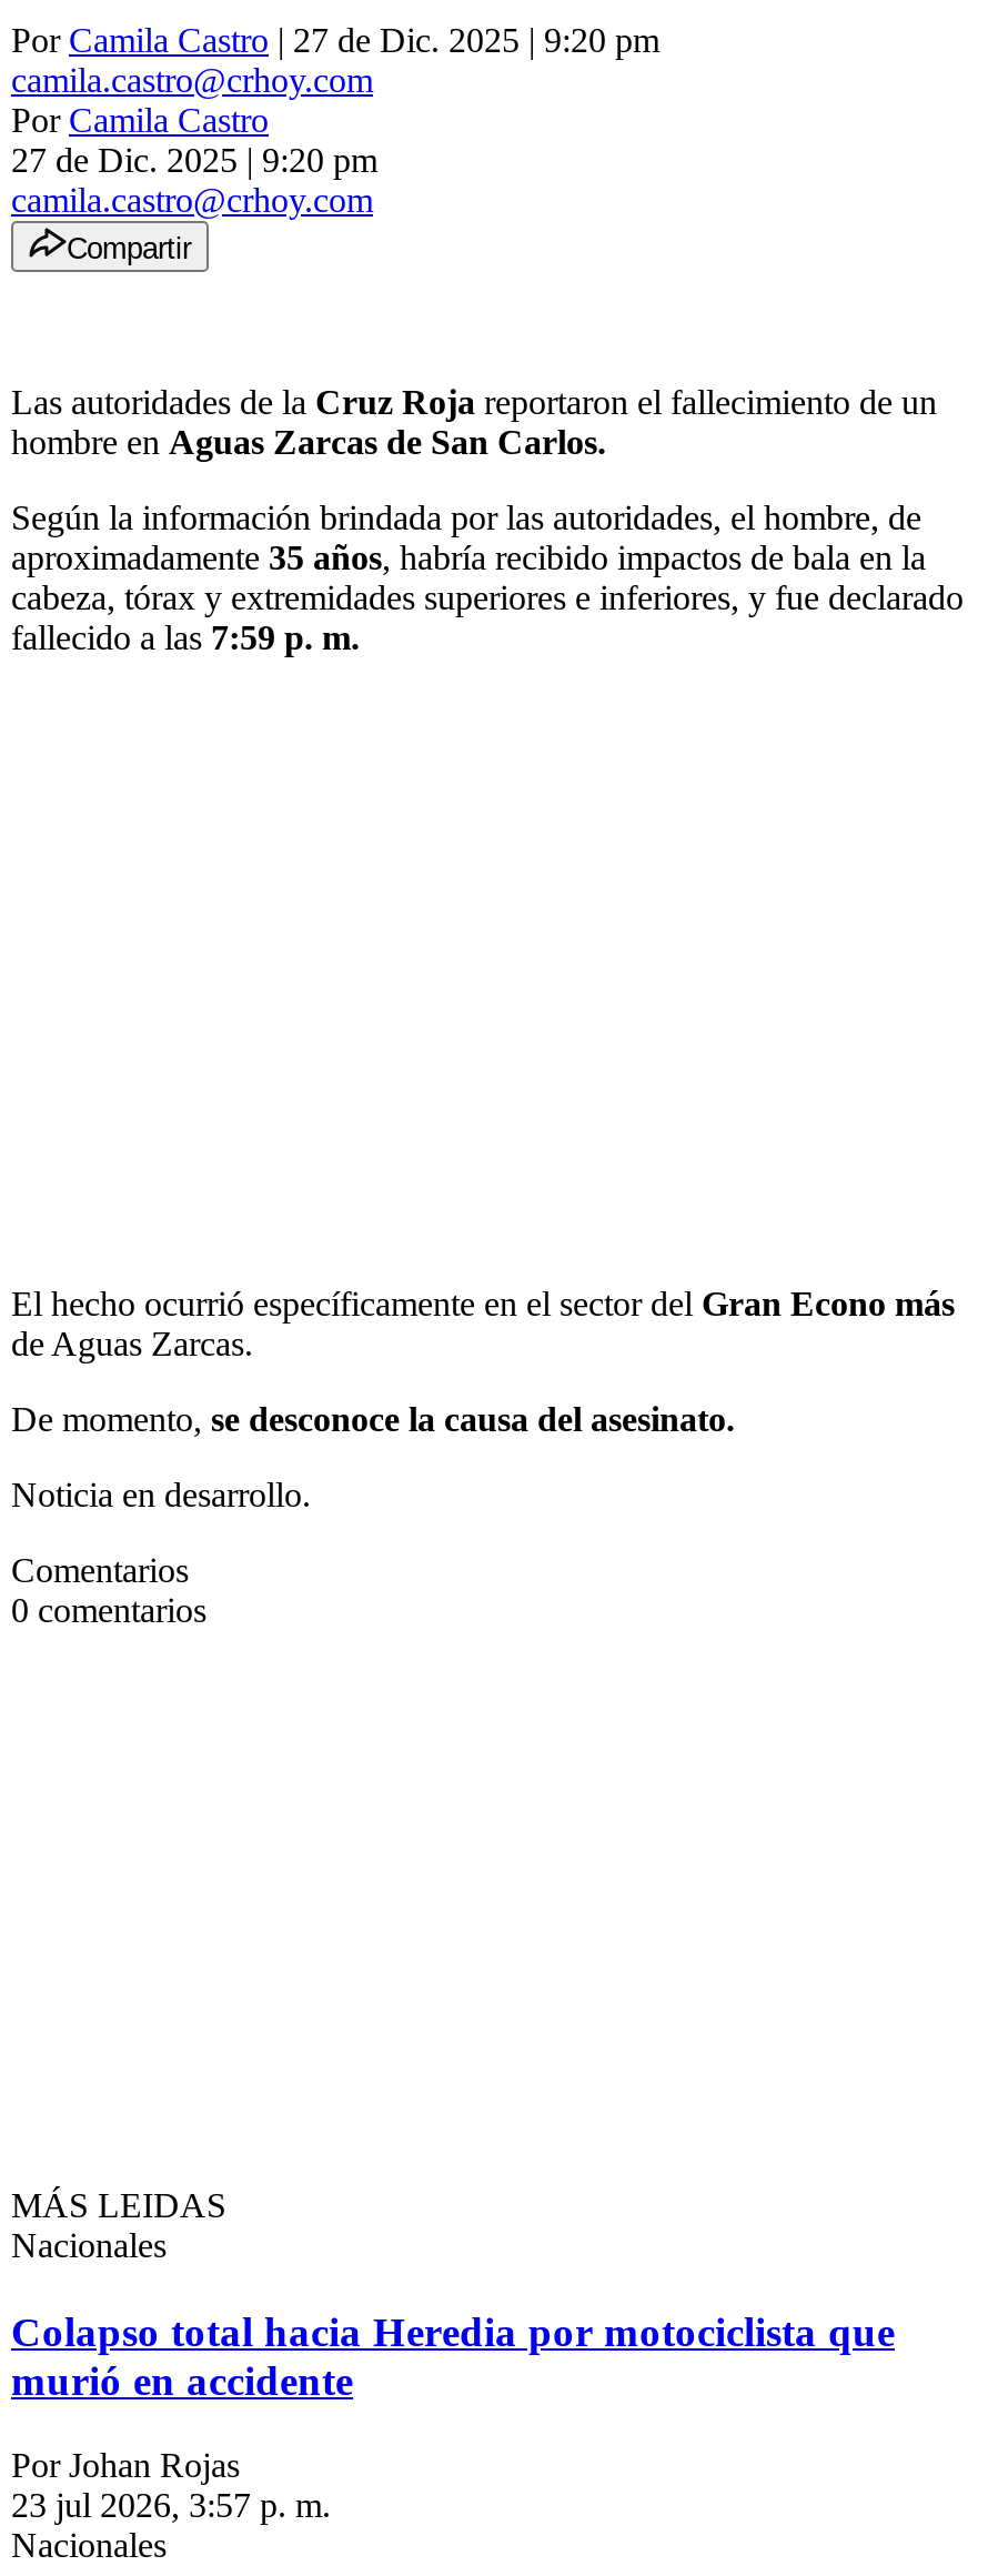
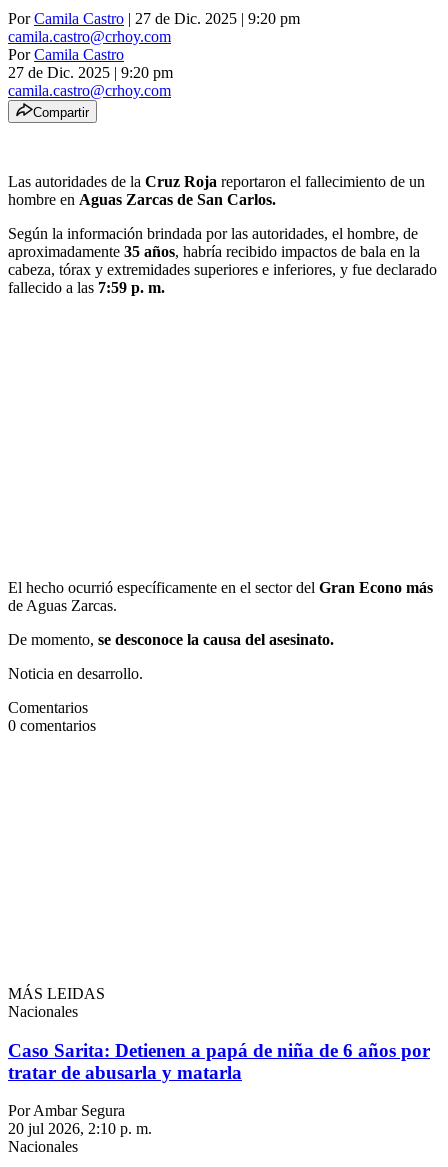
- Colapso total hacia Heredia por motociclista que
- murió en accidente
+ Caso Sarita: Detienen a papá de niña de 6 años por
+ tratar de abusarla y matarla

- Por Johan Rojas
- 23 jul 2026, 3:57 p. m.
+ Por Ambar Segura
+ 20 jul 2026, 2:10 p. m.
